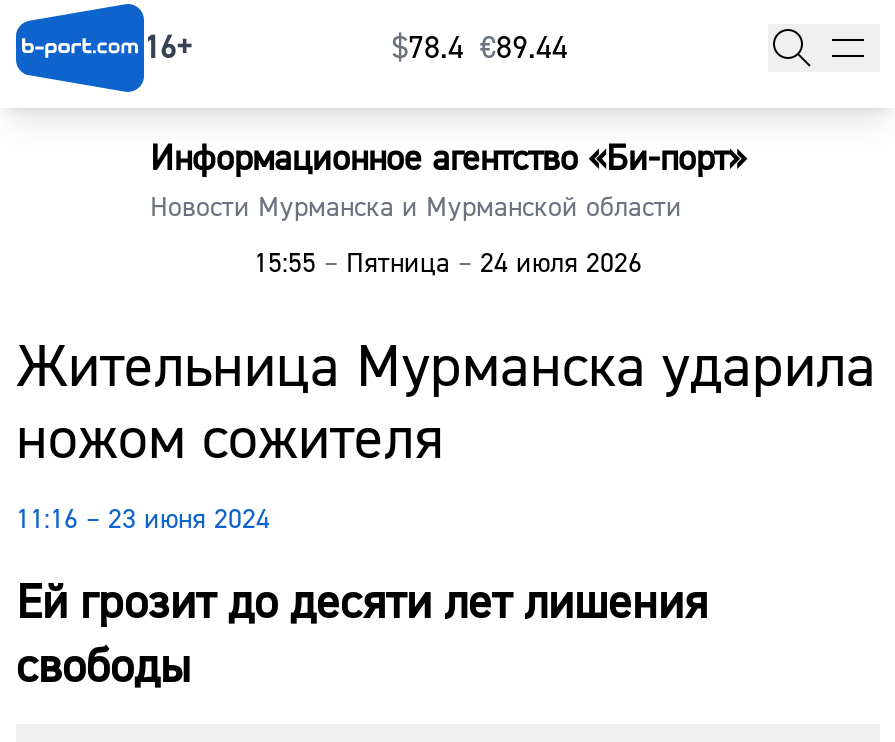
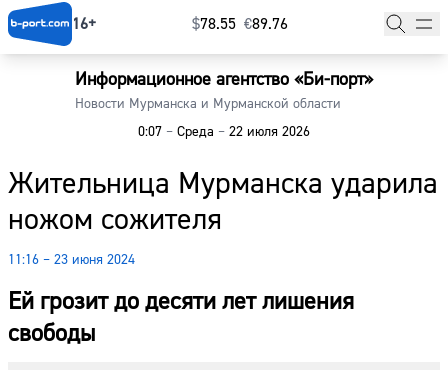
- $78.4 €89.44
+ $78.55 €89.76

- 15:55 – Пятница – 24 июля 2026
+ 0:07 – Среда – 22 июля 2026
